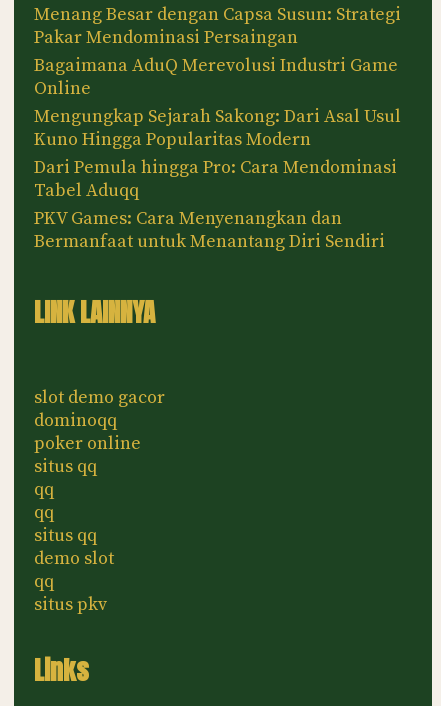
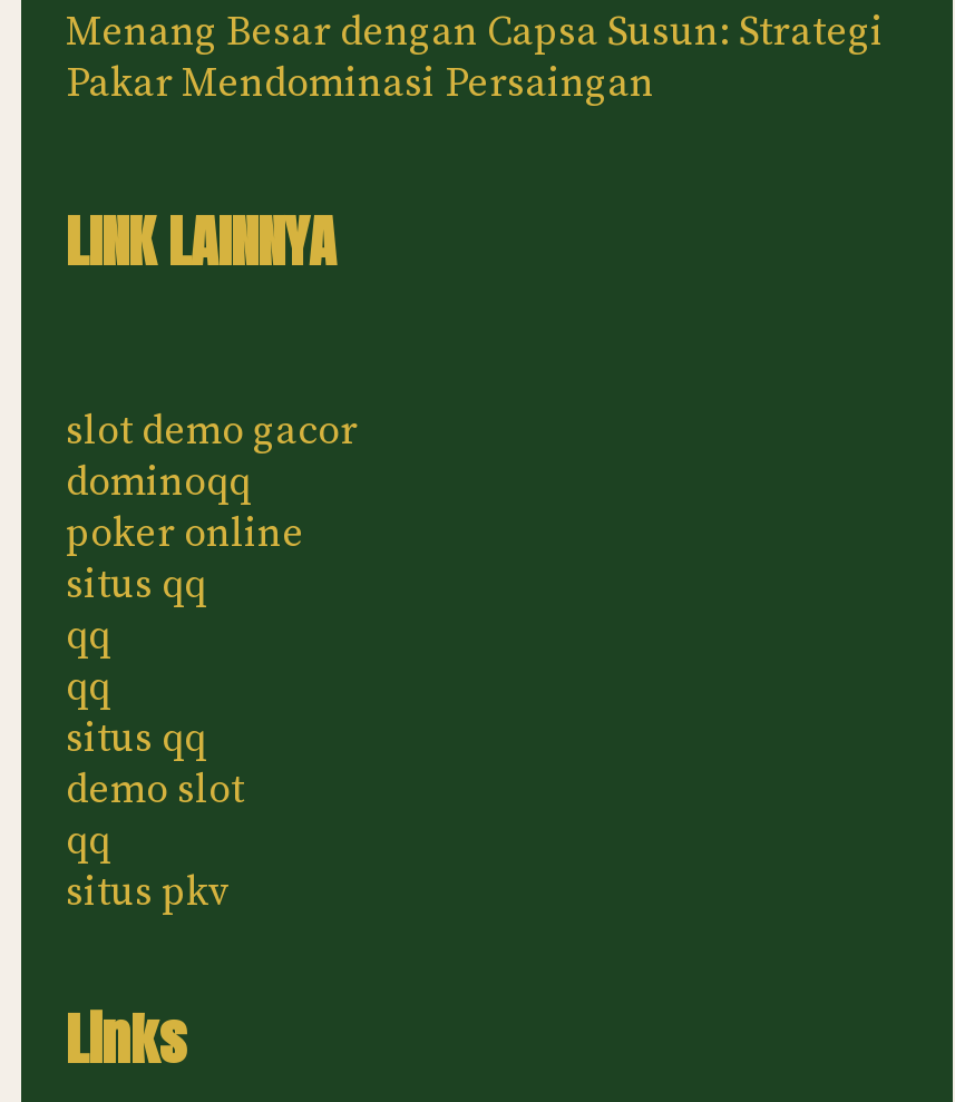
- Bagaimana AduQ Merevolusi Industri Game
- Online
- Mengungkap Sejarah Sakong: Dari Asal Usul
- Kuno Hingga Popularitas Modern
- Dari Pemula hingga Pro: Cara Mendominasi
- Tabel Aduqq
- PKV Games: Cara Menyenangkan dan
- Bermanfaat untuk Menantang Diri Sendiri
